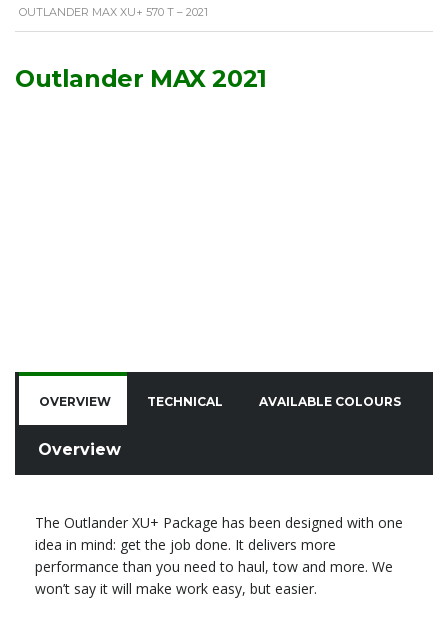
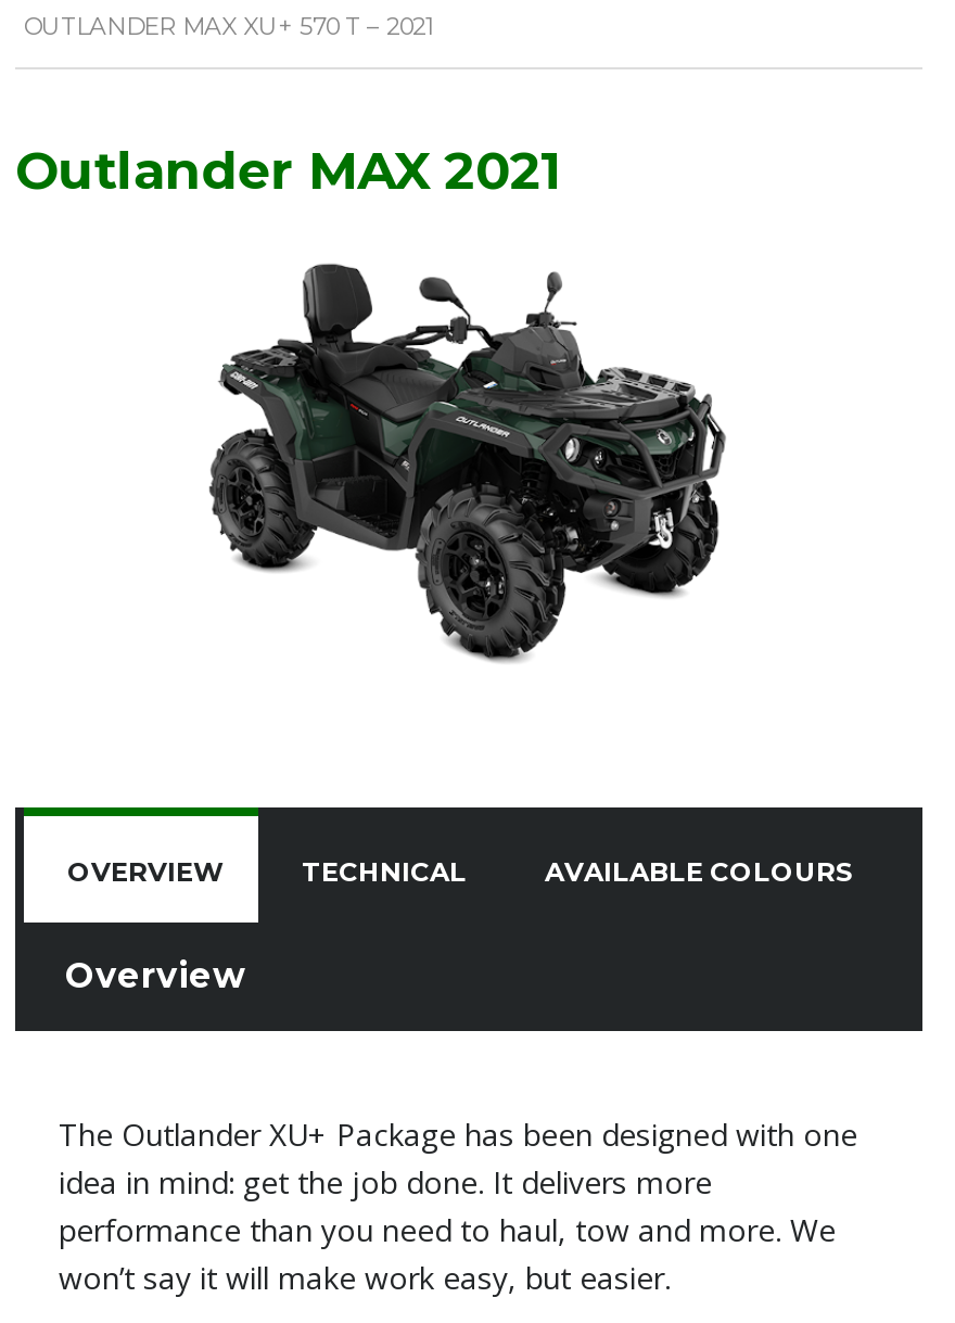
+ [image]
